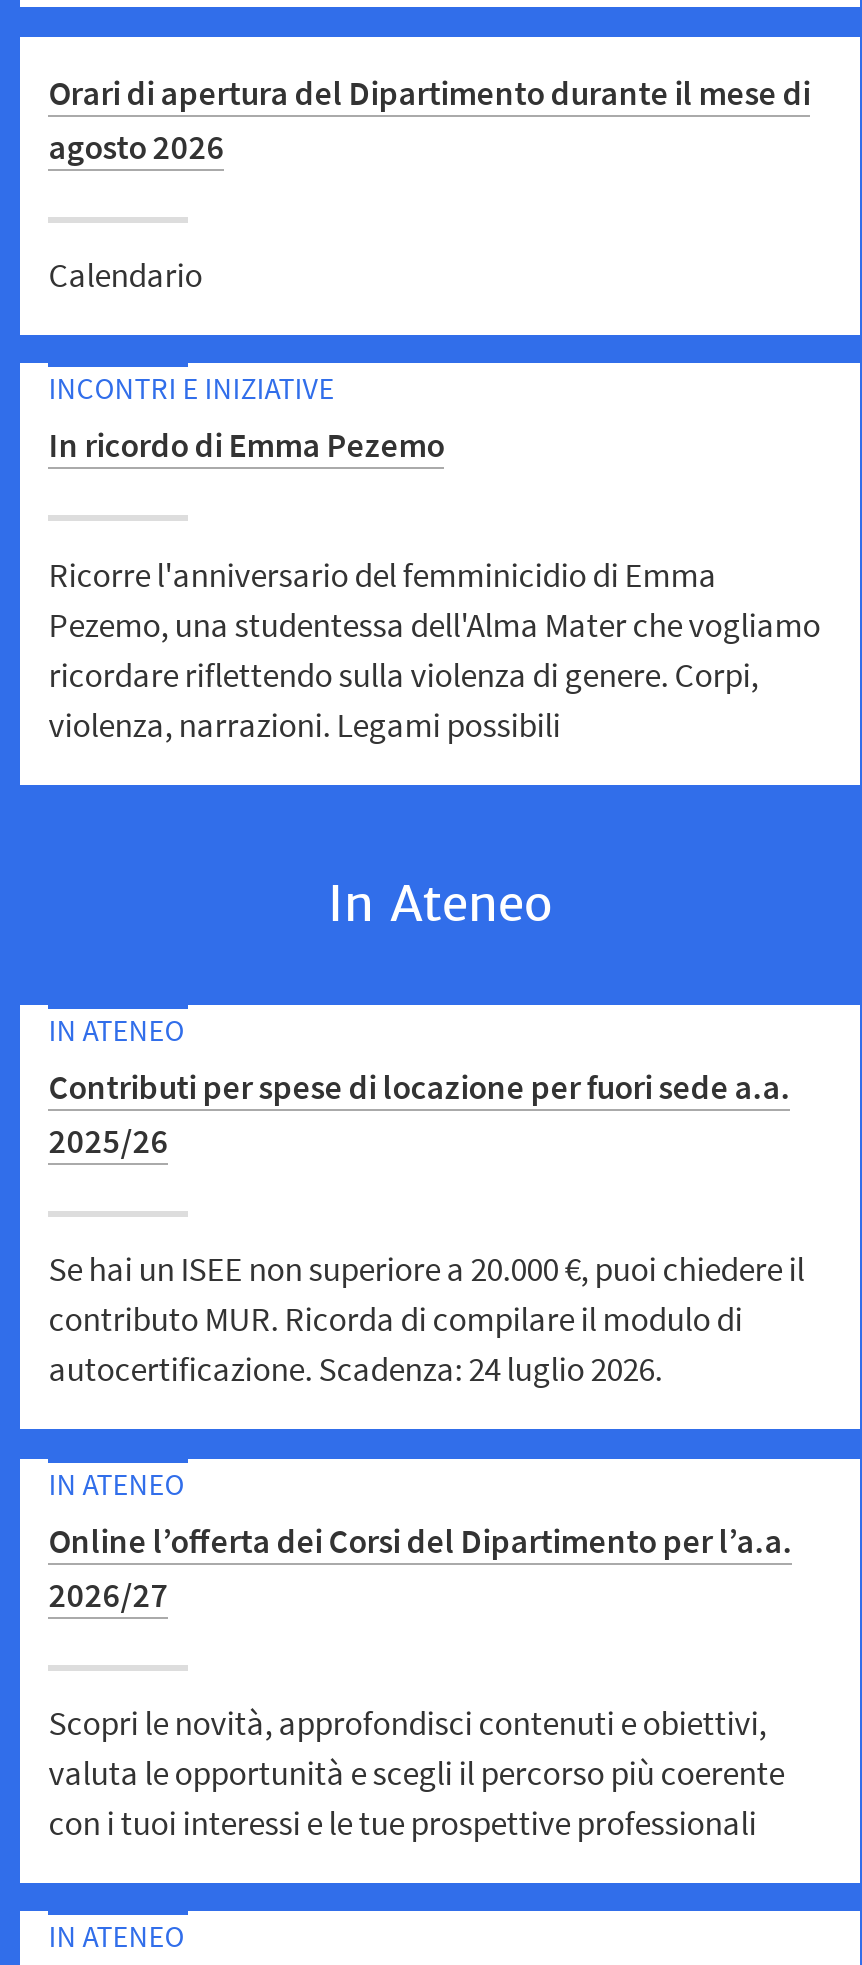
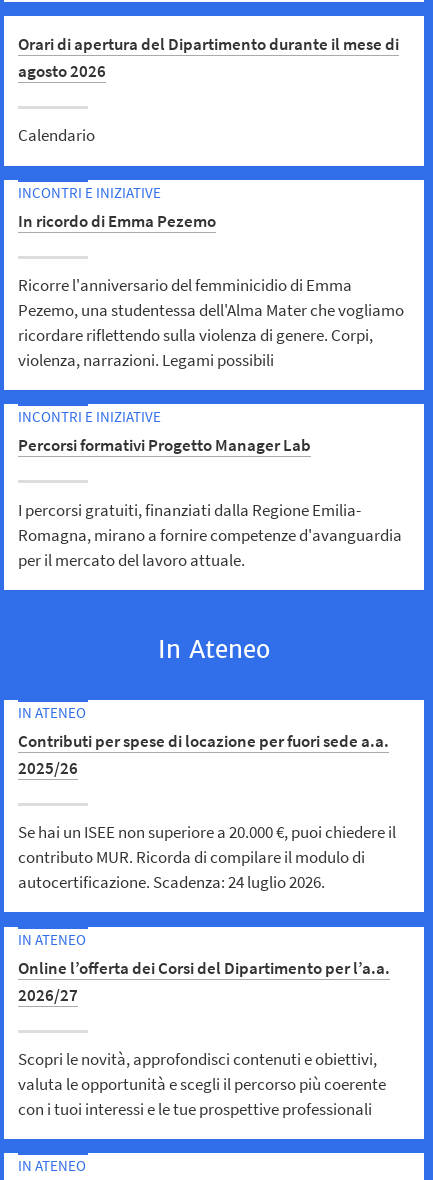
+ INCONTRI E INIZIATIVE
+ Percorsi formativi Progetto Manager Lab
+ I percorsi gratuiti, finanziati dalla Regione Emilia-
+ Romagna, mirano a fornire competenze d'avanguardia
+ per il mercato del lavoro attuale.
